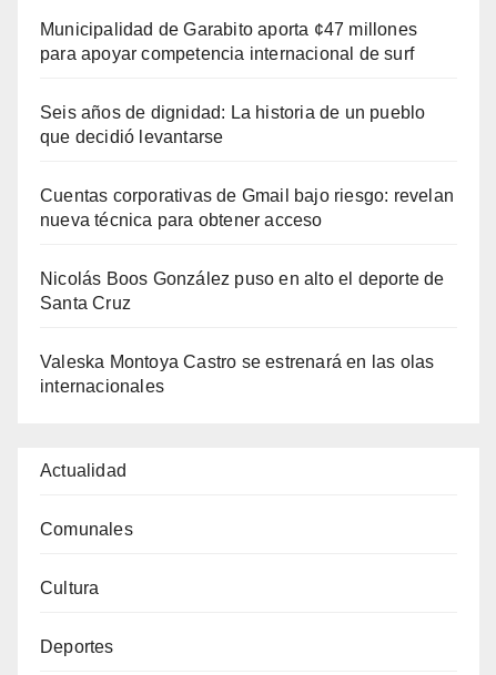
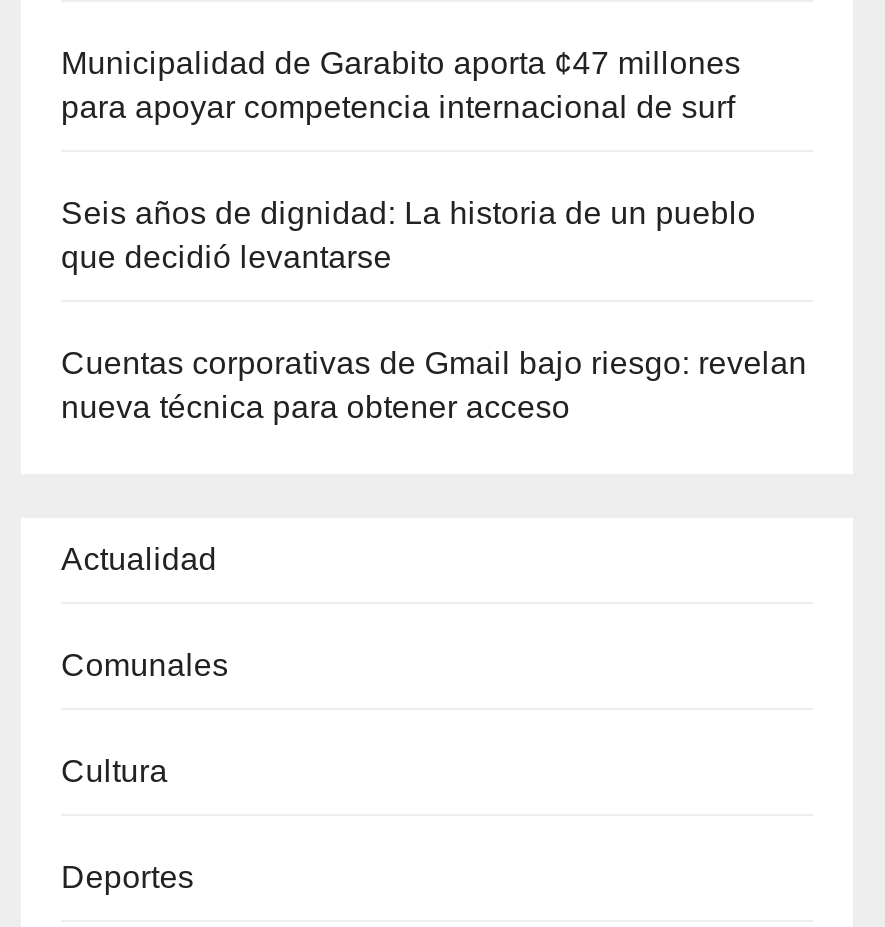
- Nicolás Boos González puso en alto el deporte de
- Santa Cruz
- Valeska Montoya Castro se estrenará en las olas
- internacionales
